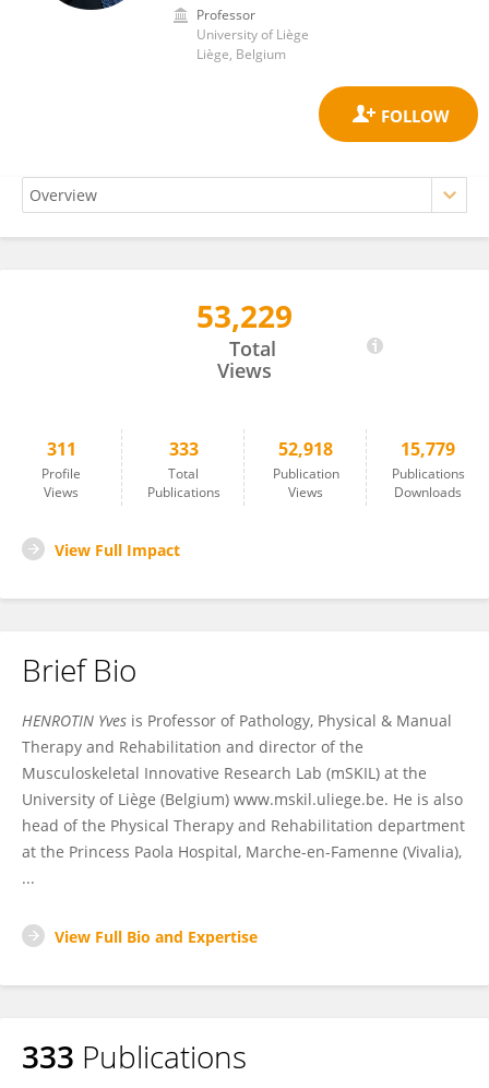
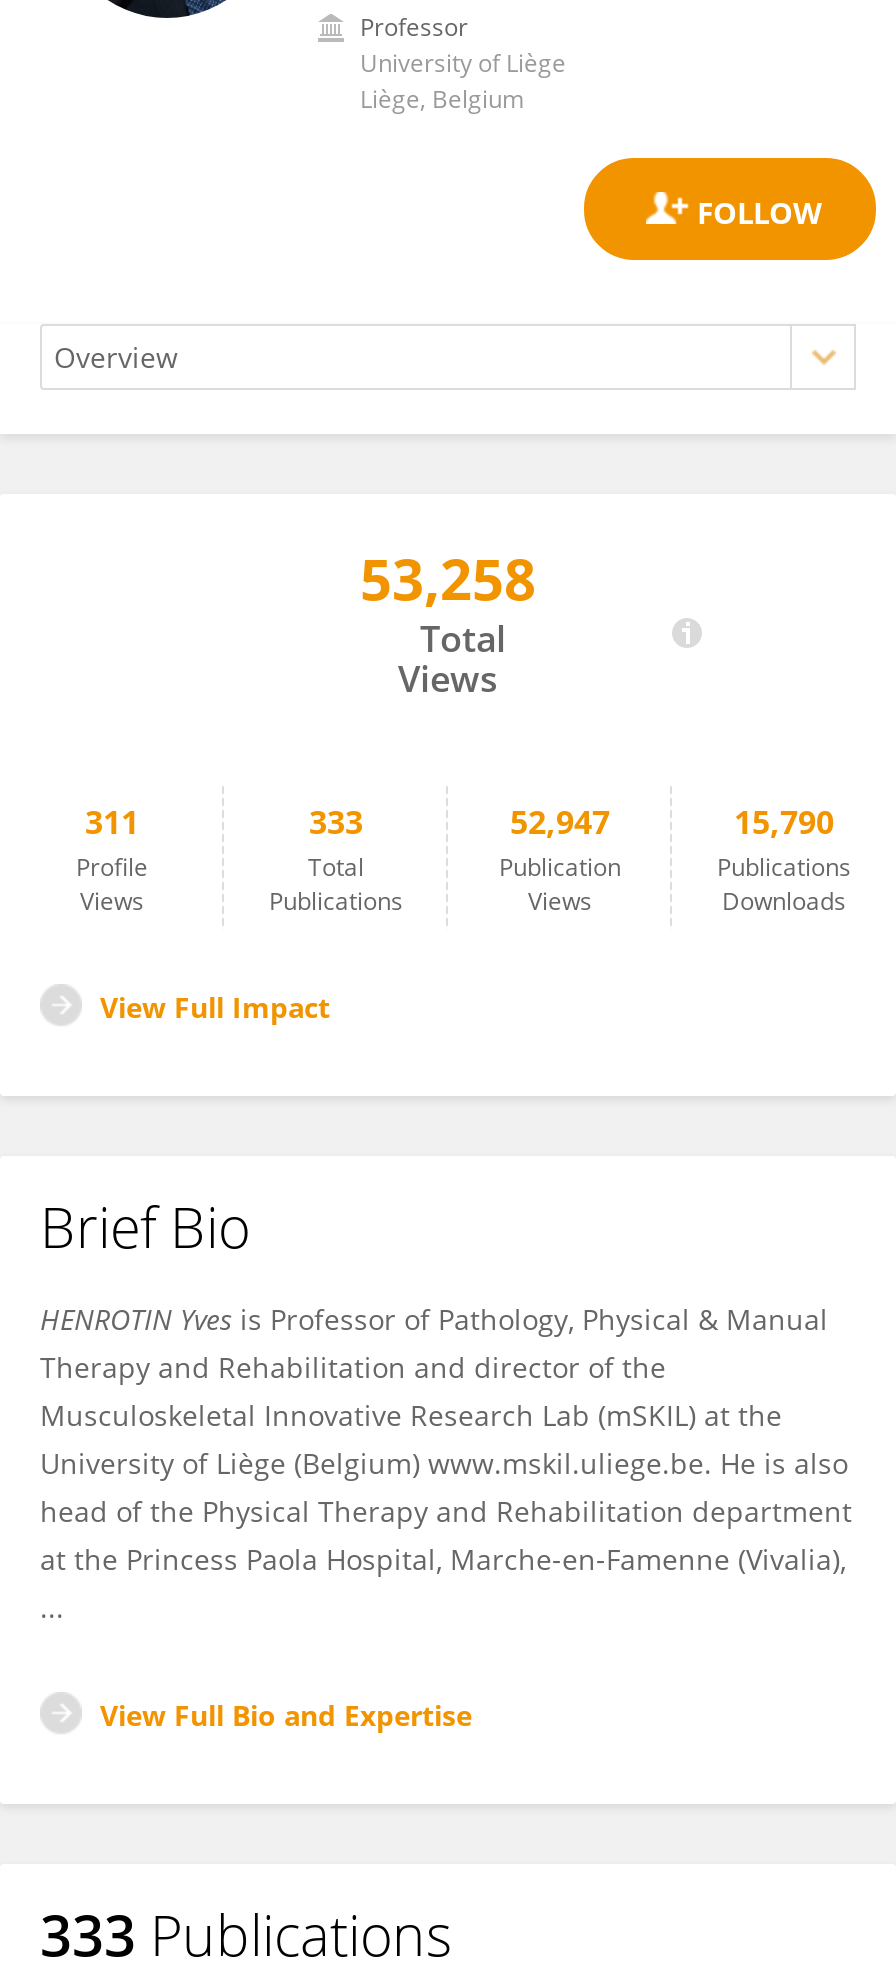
- 53,229
+ 53,258

- 52,918
+ 52,947

- 15,779
+ 15,790
